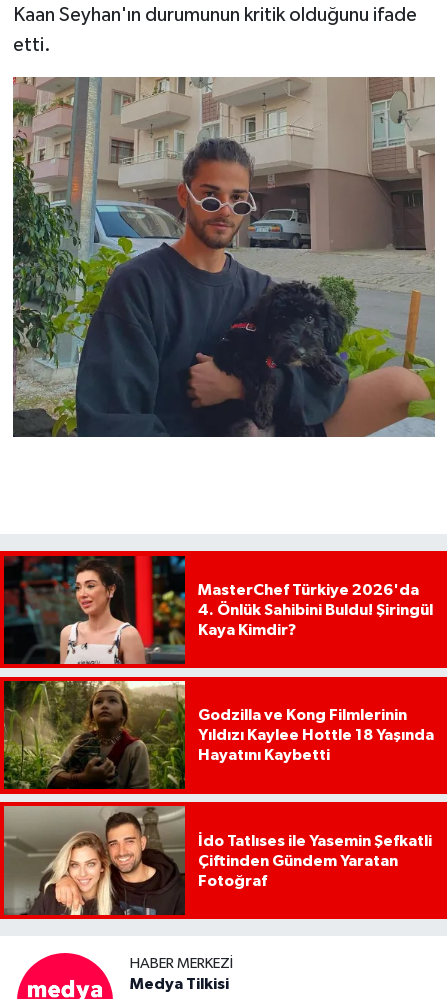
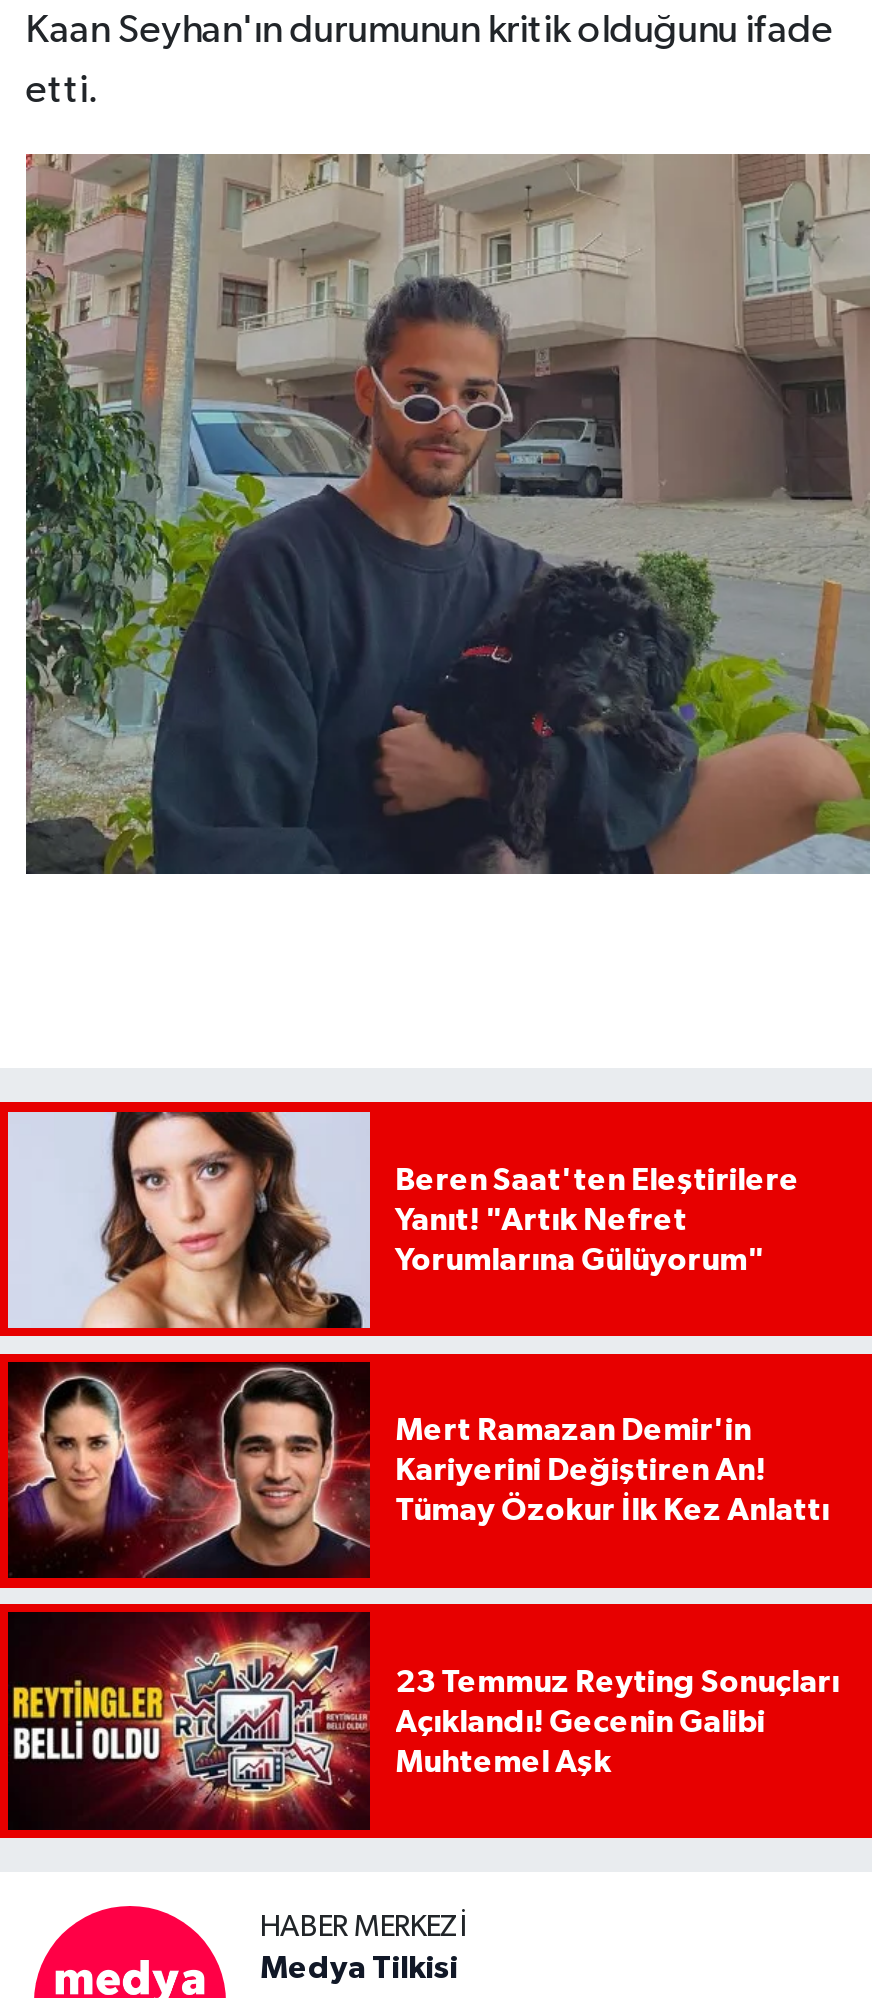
- [image]
- MasterChef Türkiye 2026'da
- 4. Önlük Sahibini Buldu! Şiringül
- Kaya Kimdir?
+ [image]
+ Beren Saat'ten Eleştirilere
+ Yanıt! "Artık Nefret
+ Yorumlarına Gülüyorum"

- [image]
- Godzilla ve Kong Filmlerinin
- Yıldızı Kaylee Hottle 18 Yaşında
- Hayatını Kaybetti
+ [image]
+ Mert Ramazan Demir'in
+ Kariyerini Değiştiren An!
+ Tümay Özokur İlk Kez Anlattı

- [image]
- İdo Tatlıses ile Yasemin Şefkatli
- Çiftinden Gündem Yaratan
- Fotoğraf
+ [image]
+ 23 Temmuz Reyting Sonuçları
+ Açıklandı! Gecenin Galibi
+ Muhtemel Aşk
